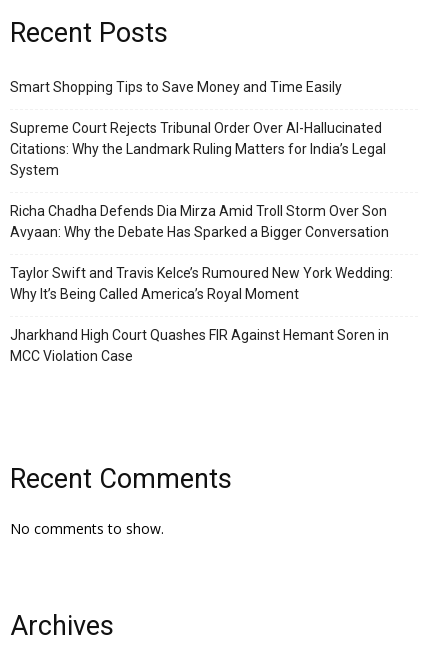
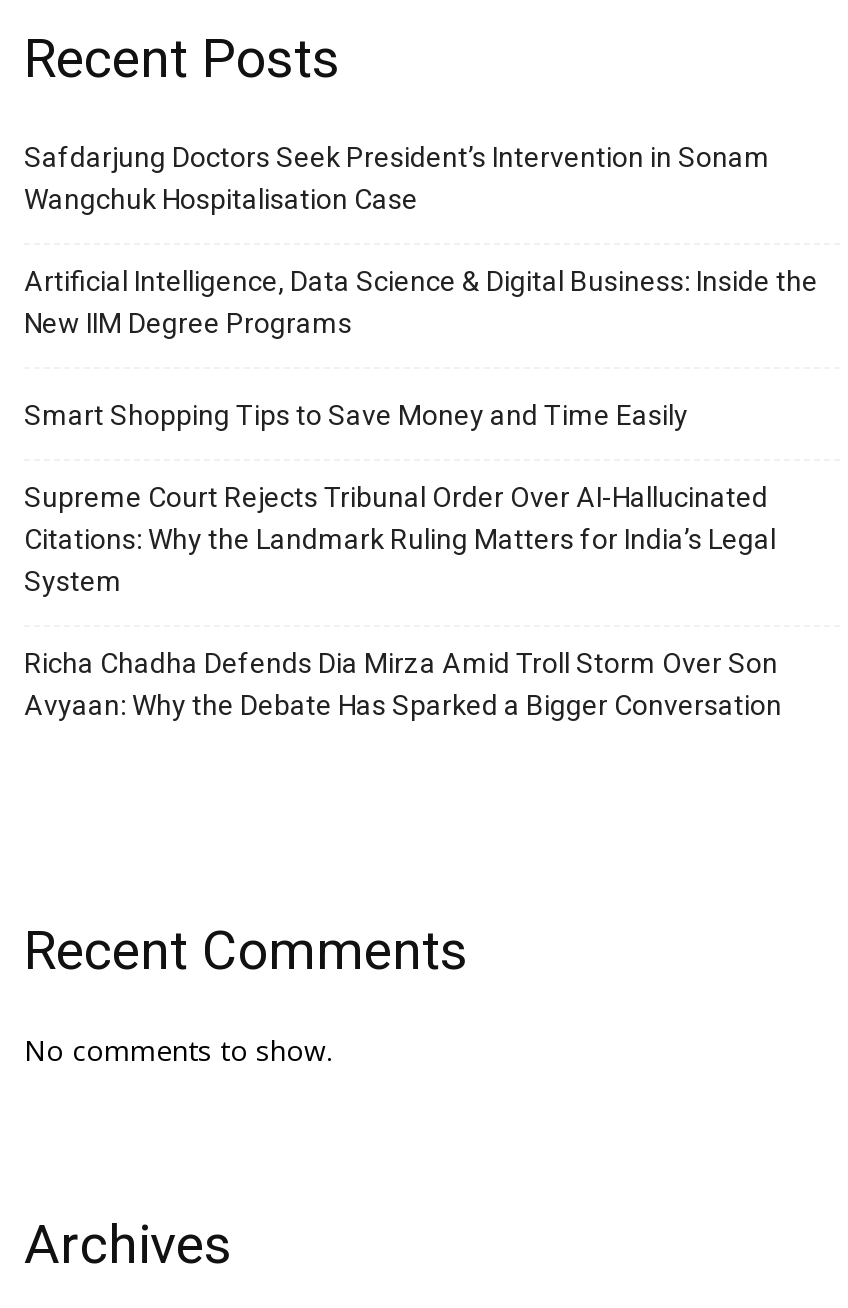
+ Safdarjung Doctors Seek President’s Intervention in Sonam
+ Wangchuk Hospitalisation Case
+ Artificial Intelligence, Data Science & Digital Business: Inside the
+ New IIM Degree Programs

moved down: Smart Shopping Tips to Save Money and Time Easily | Supreme Court Rejects Tribunal Order Over AI-Hallucinated | Citations: Why the Landmark Ruling Matters for India’s Legal | System | Richa Chadha Defends Dia Mirza Amid Troll Storm Over Son | Avyaan: Why the Debate Has Sparked a Bigger Conversation

- Taylor Swift and Travis Kelce’s Rumoured New York Wedding:
- Why It’s Being Called America’s Royal Moment
- Jharkhand High Court Quashes FIR Against Hemant Soren in
- MCC Violation Case
